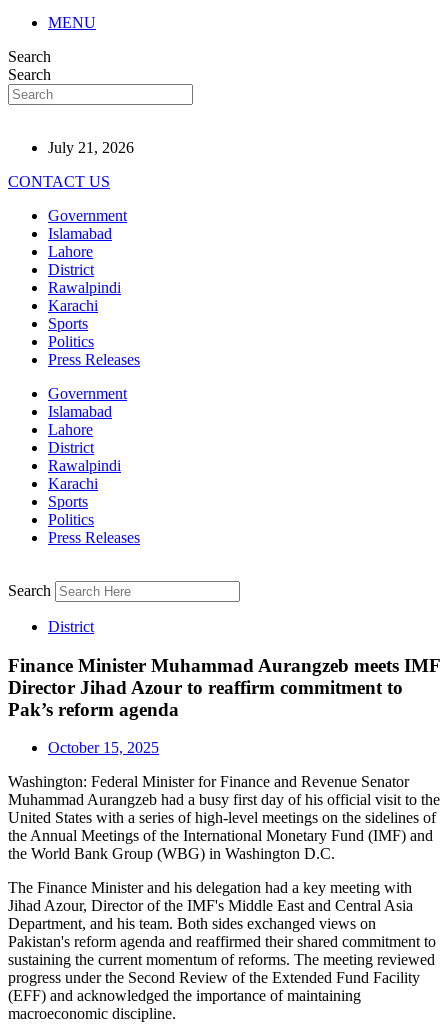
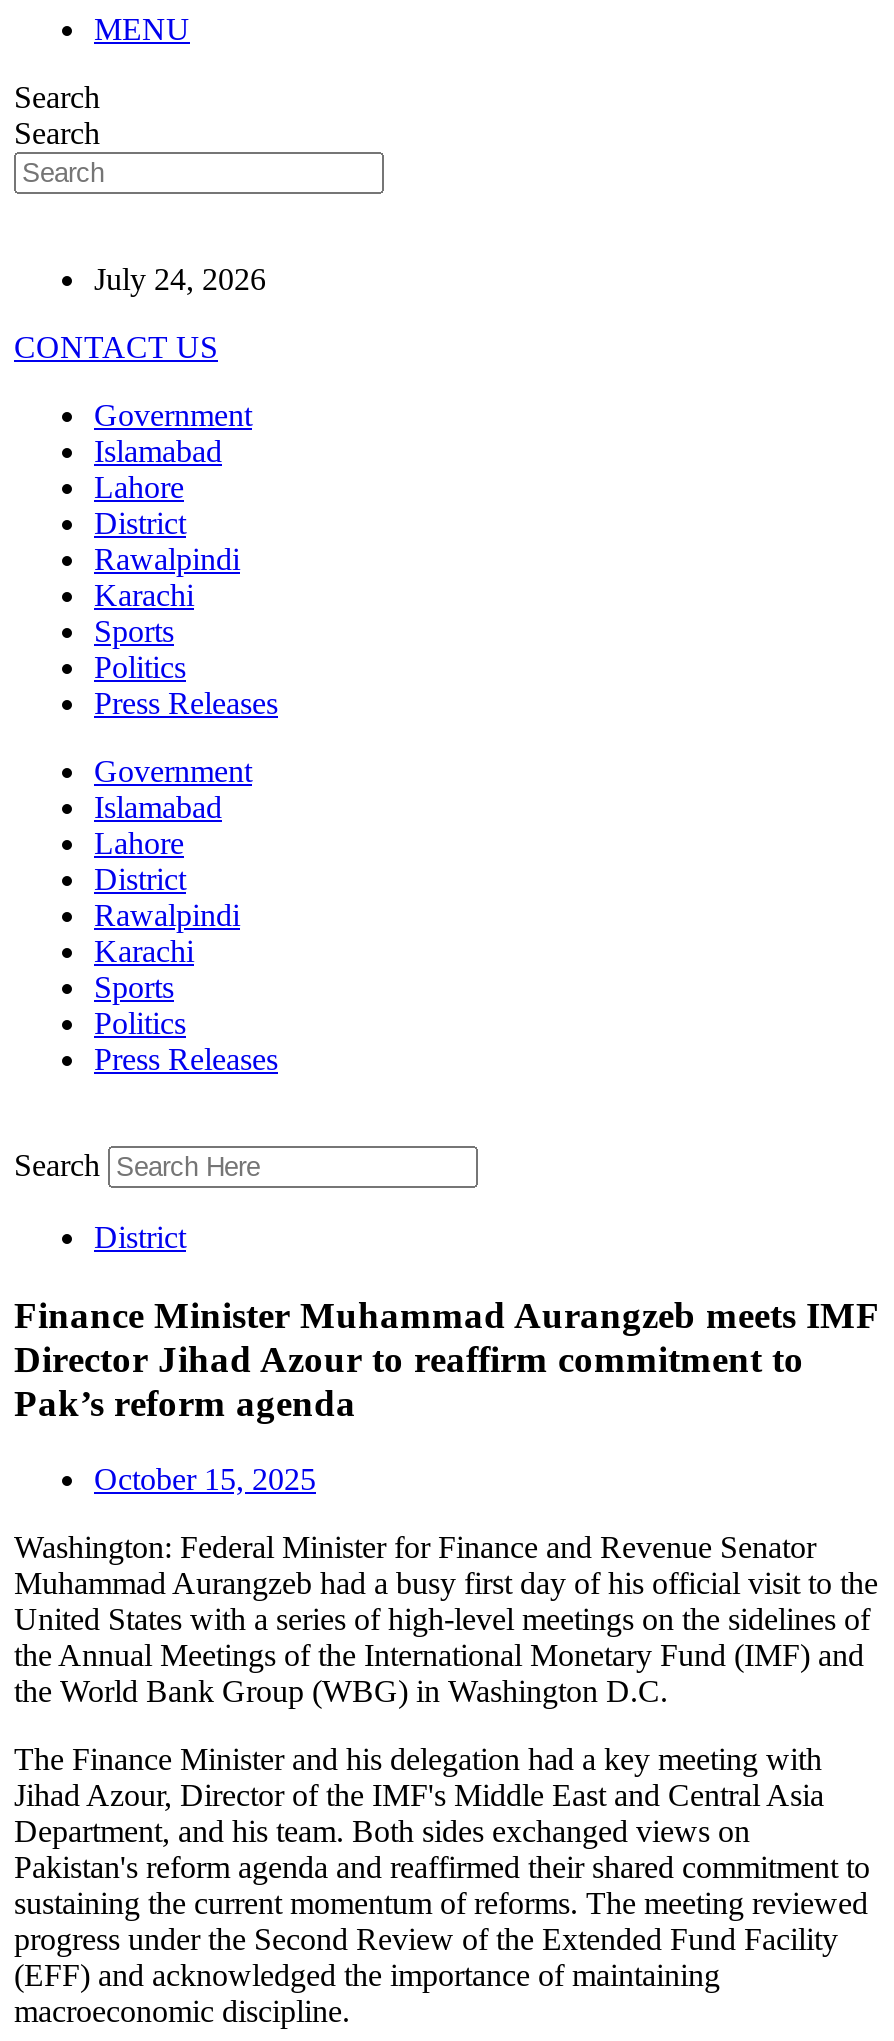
- July 21, 2026
+ July 24, 2026
